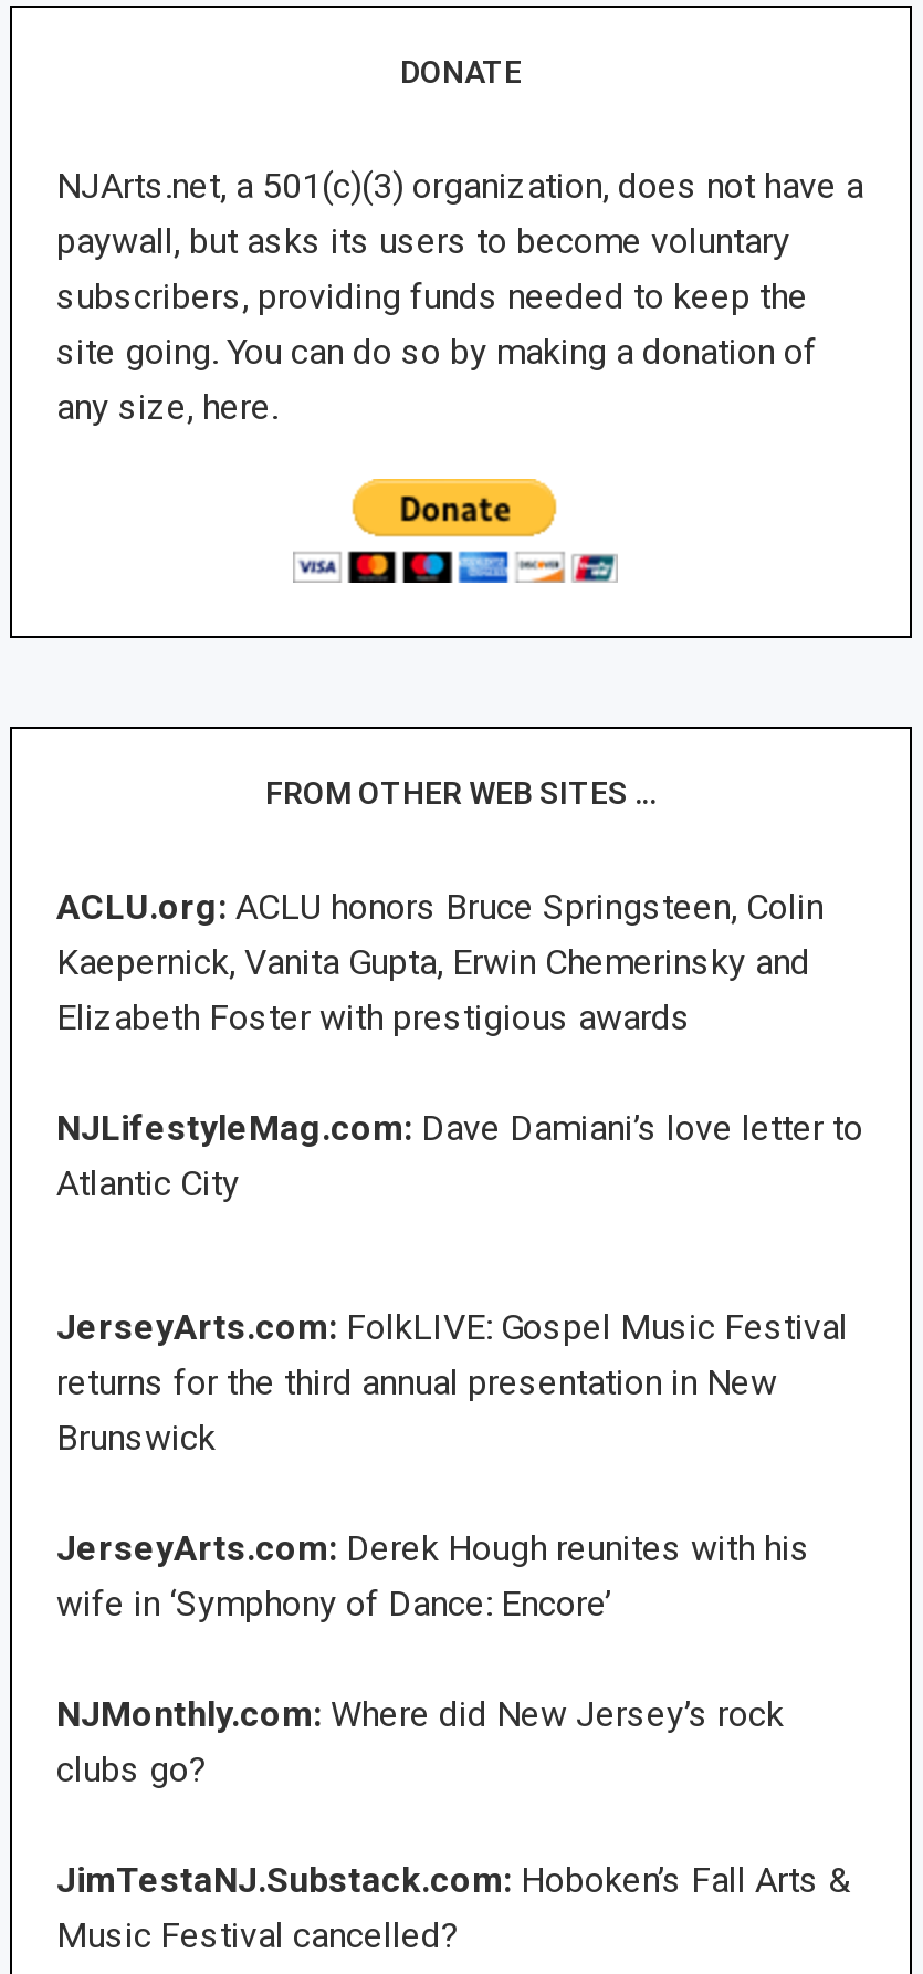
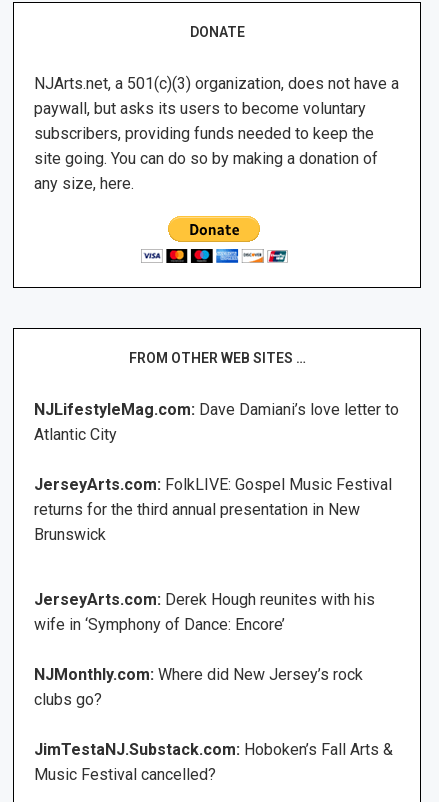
- ACLU.org: ACLU honors Bruce Springsteen, Colin
- Kaepernick, Vanita Gupta, Erwin Chemerinsky and
- Elizabeth Foster with prestigious awards
